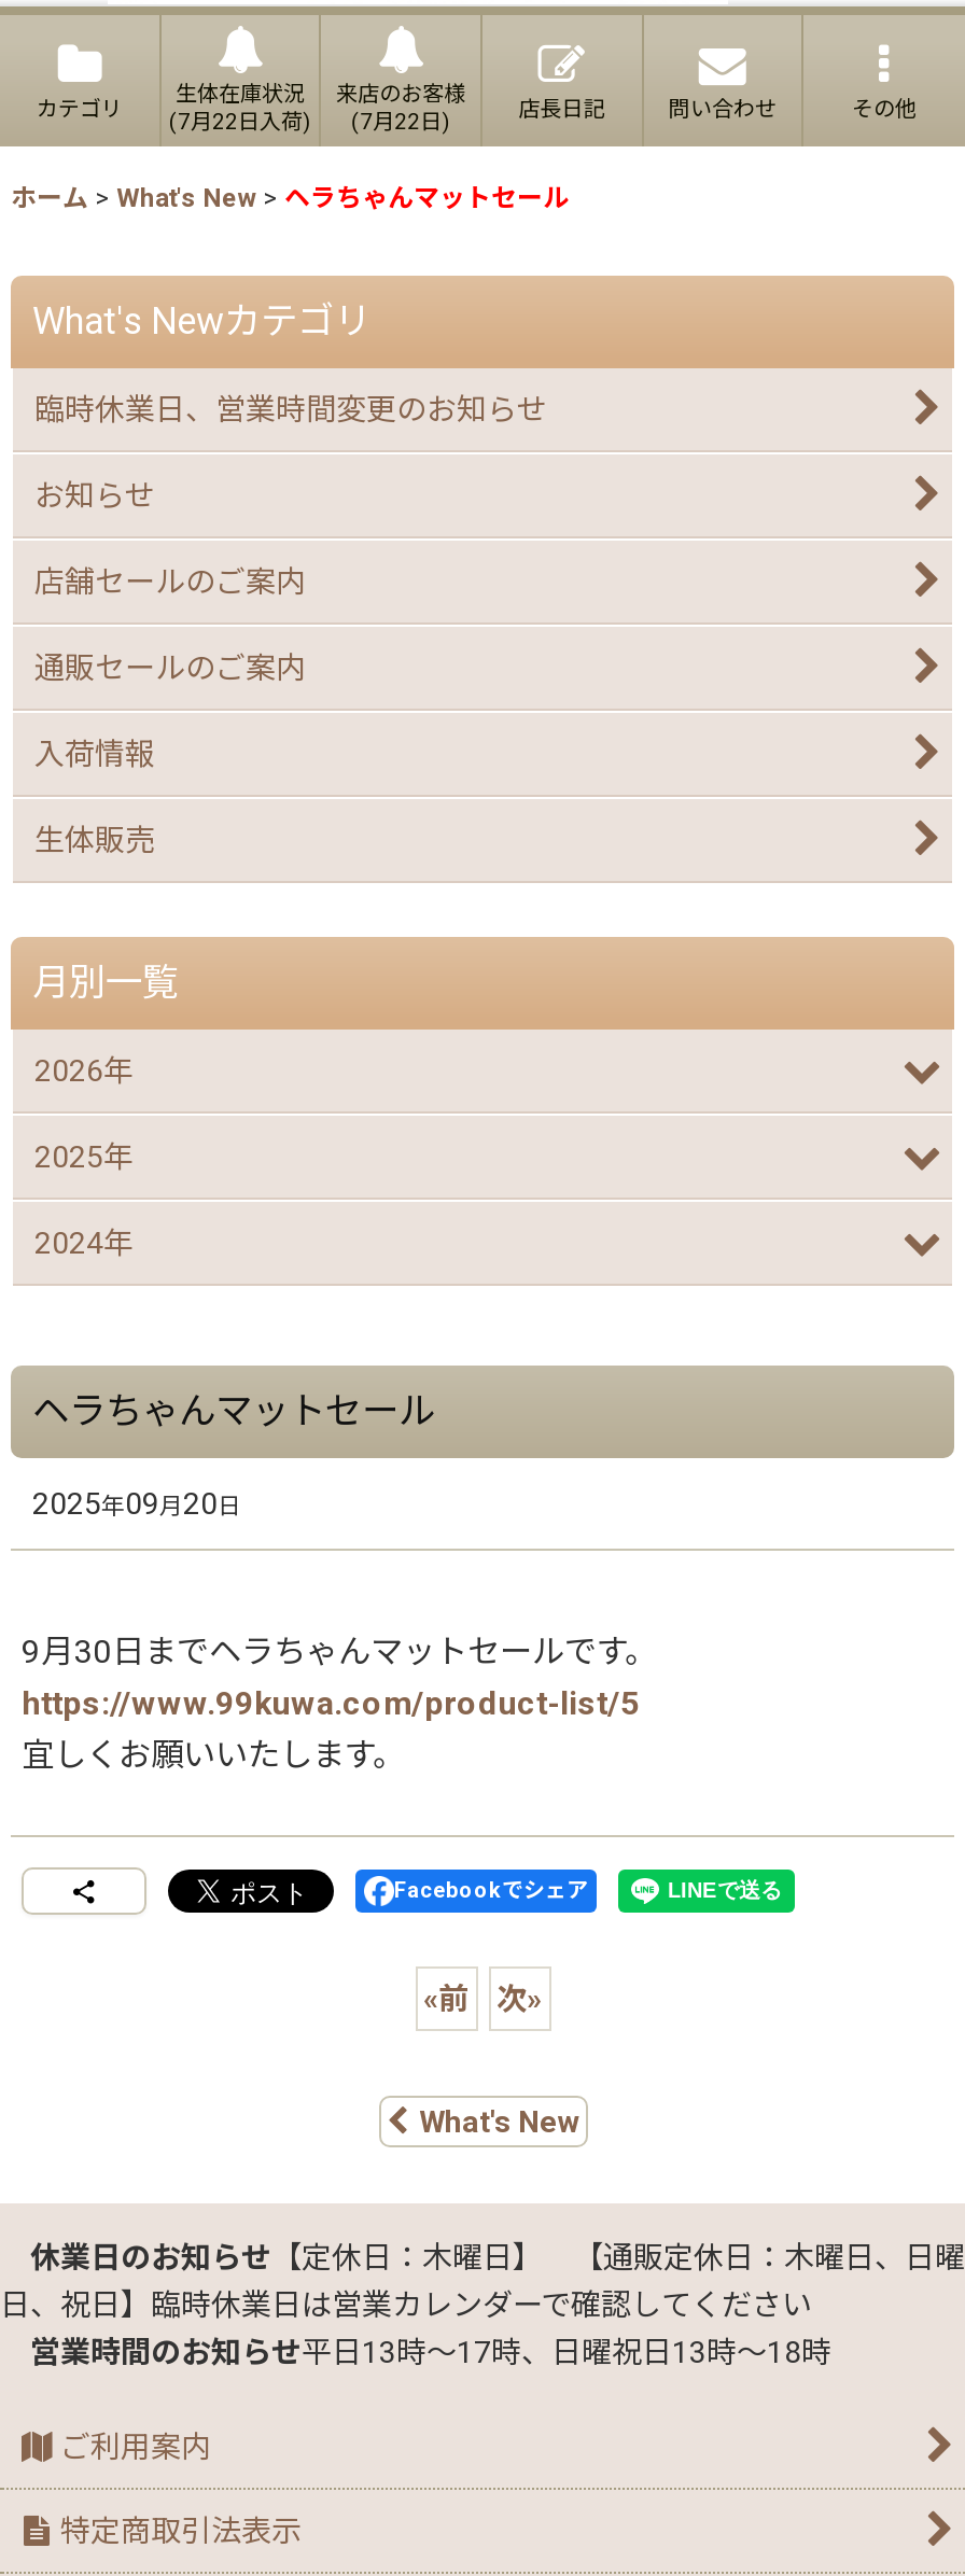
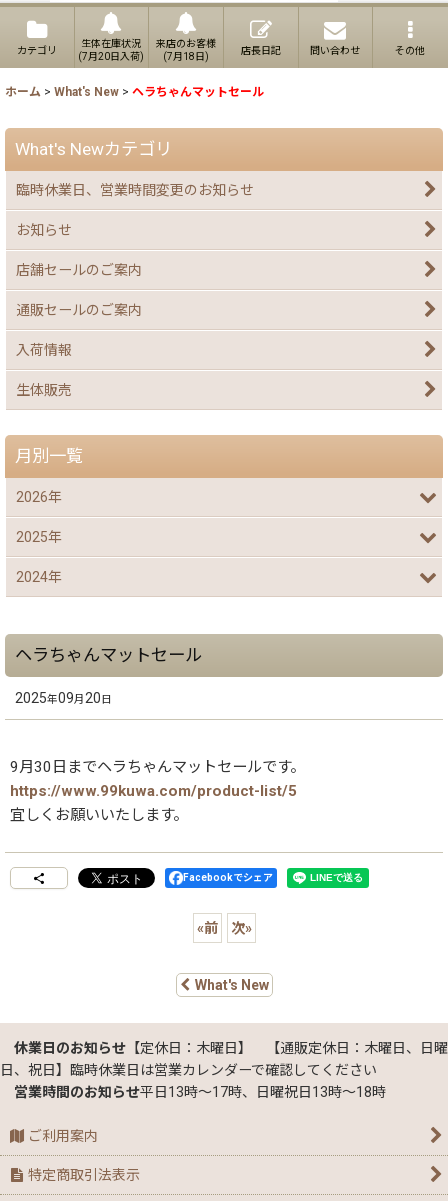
- (7月22日入荷)
+ (7月20日入荷)

- (7月22日)
+ (7月18日)
